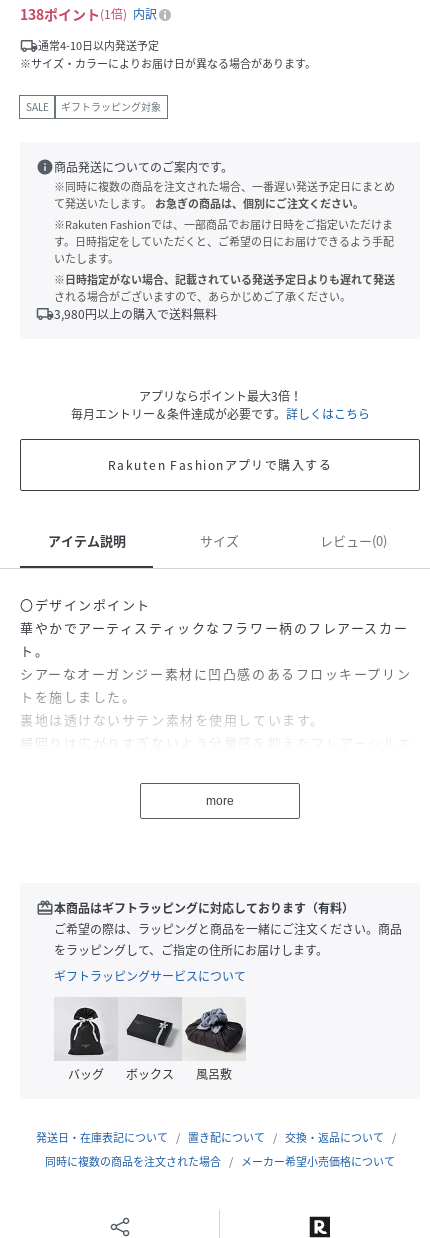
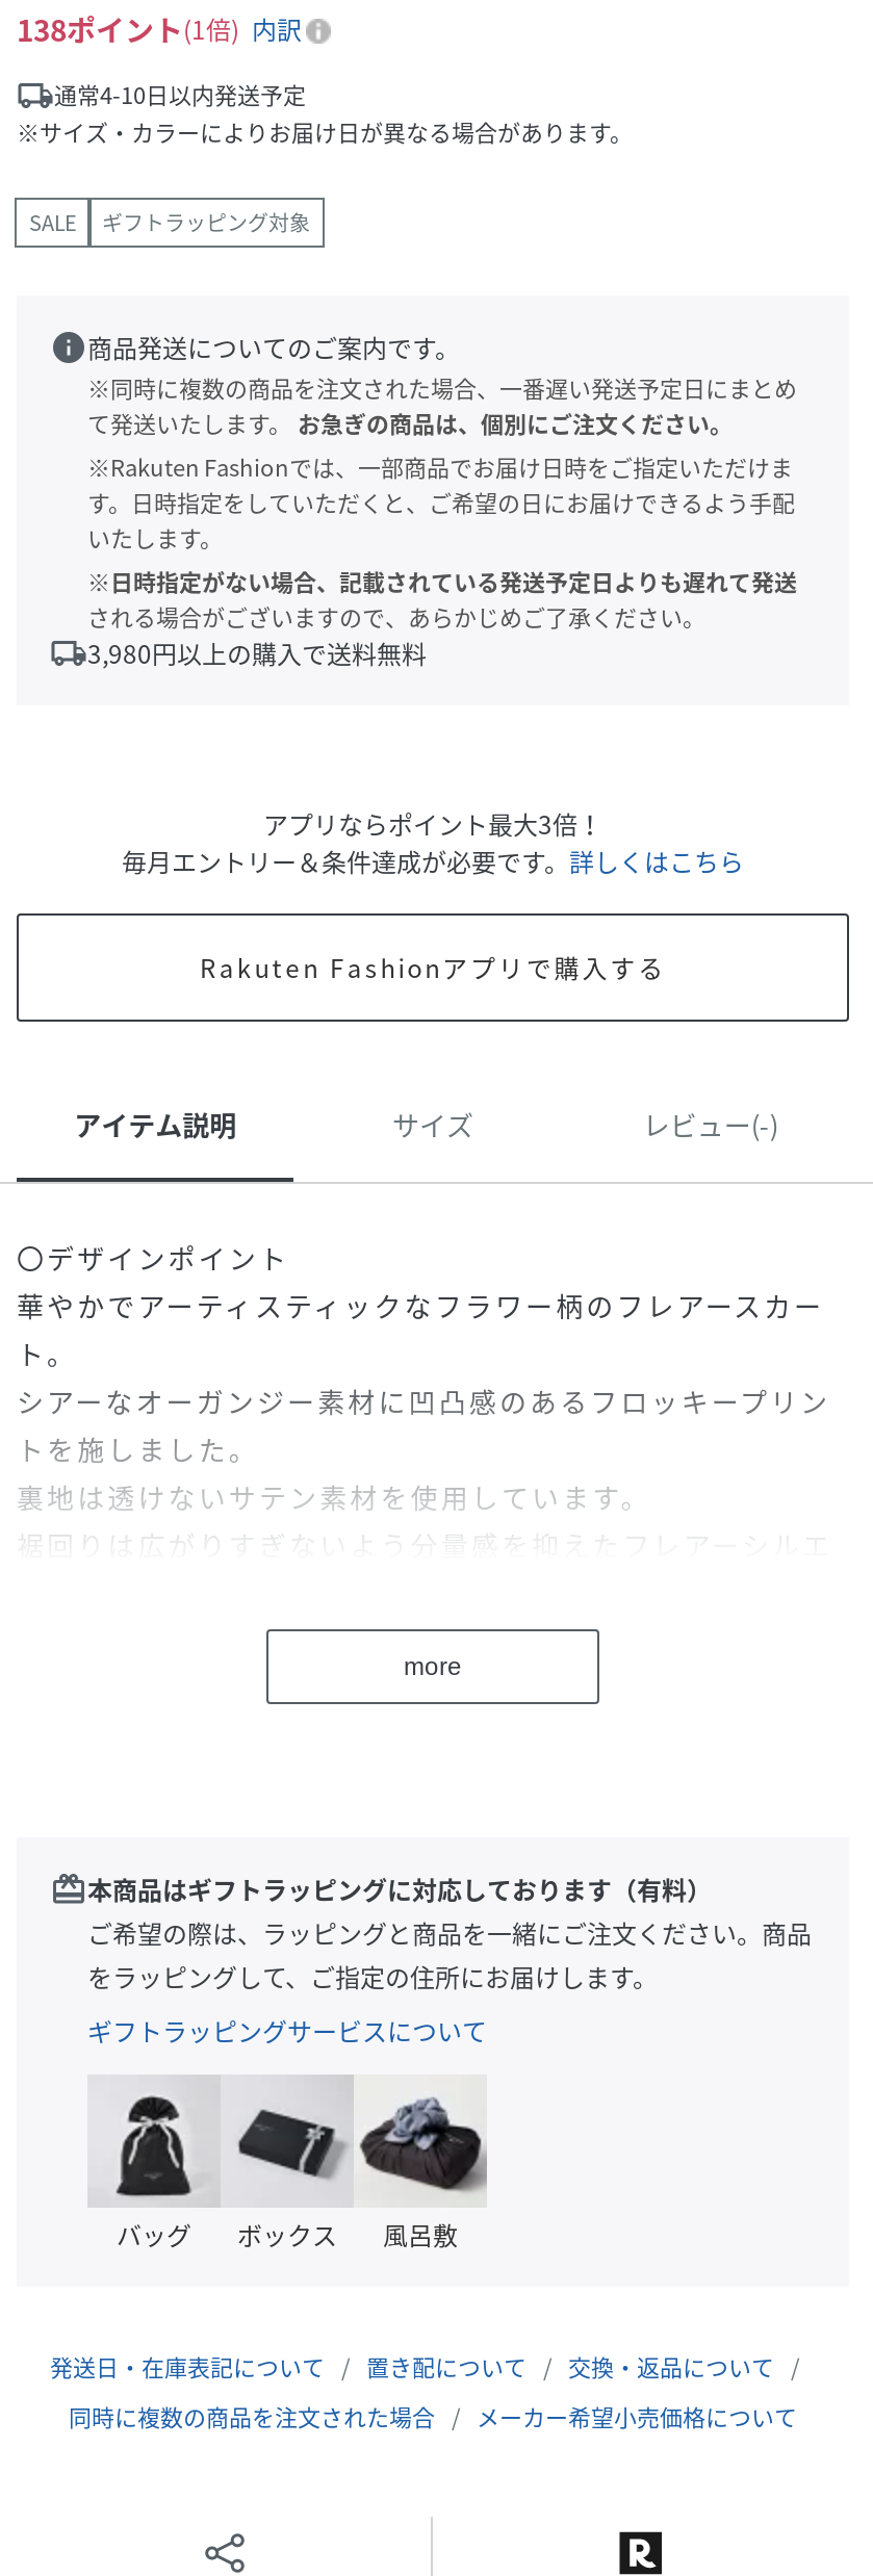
- レビュー(0)
+ レビュー(-)
